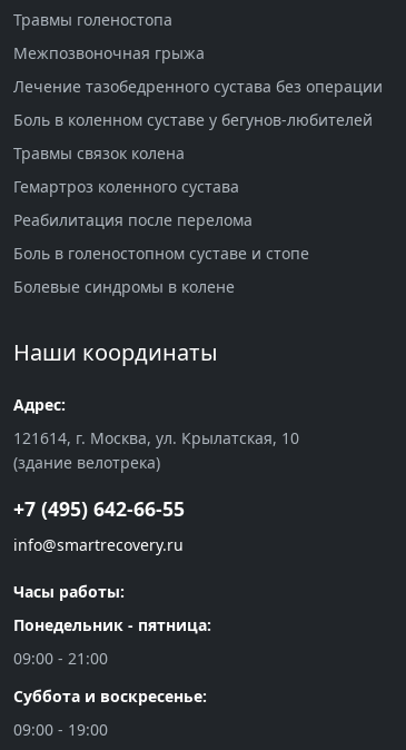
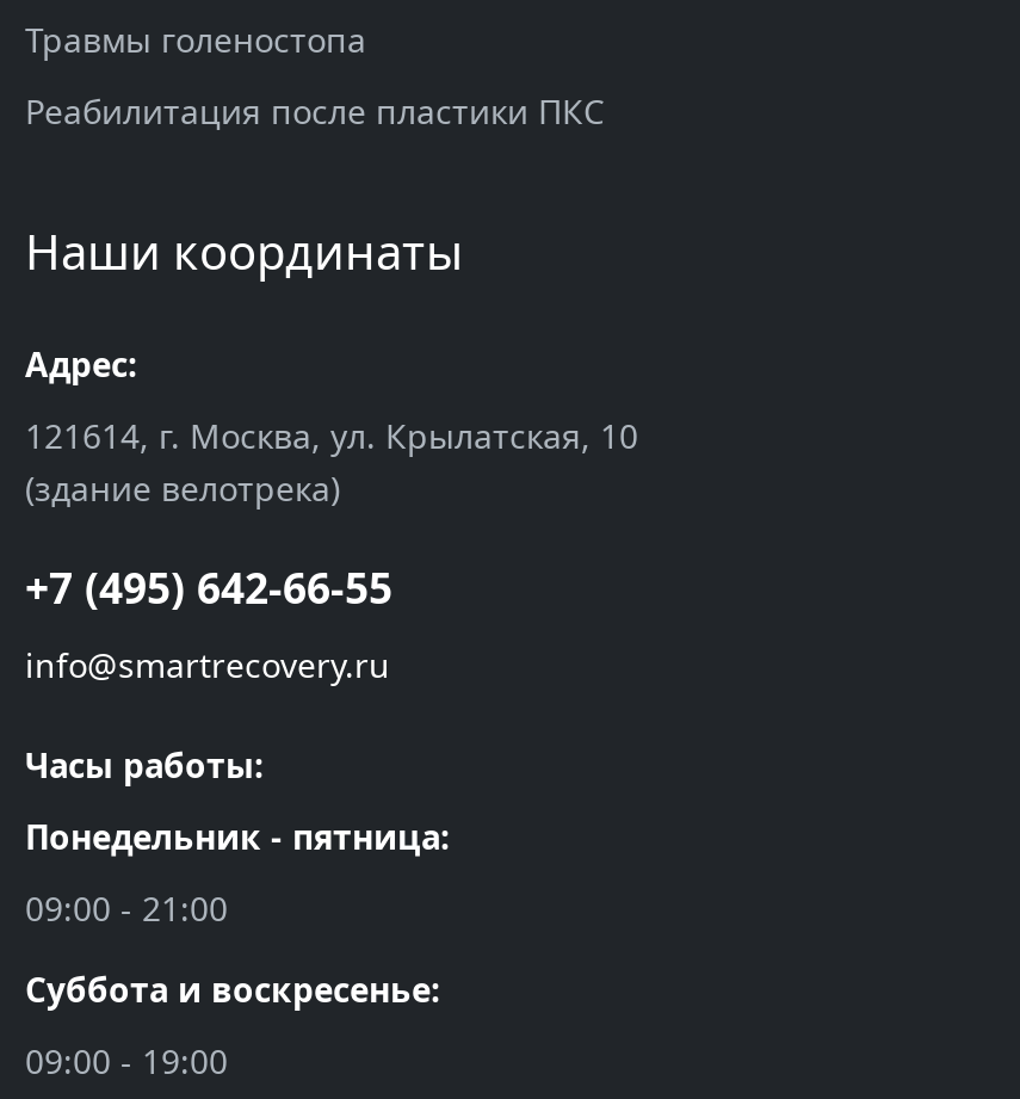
- Межпозвоночная грыжа
- Лечение тазобедренного сустава без операции
- Боль в коленном суставе у бегунов-любителей
- Травмы связок колена
- Гемартроз коленного сустава
- Реабилитация после перелома
- Боль в голеностопном суставе и стопе
- Болевые синдромы в колене
+ Реабилитация после пластики ПКС
